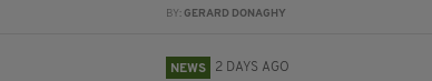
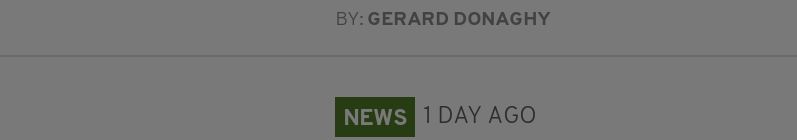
- NEWS 2 DAYS AGO
+ NEWS 1 DAY AGO
